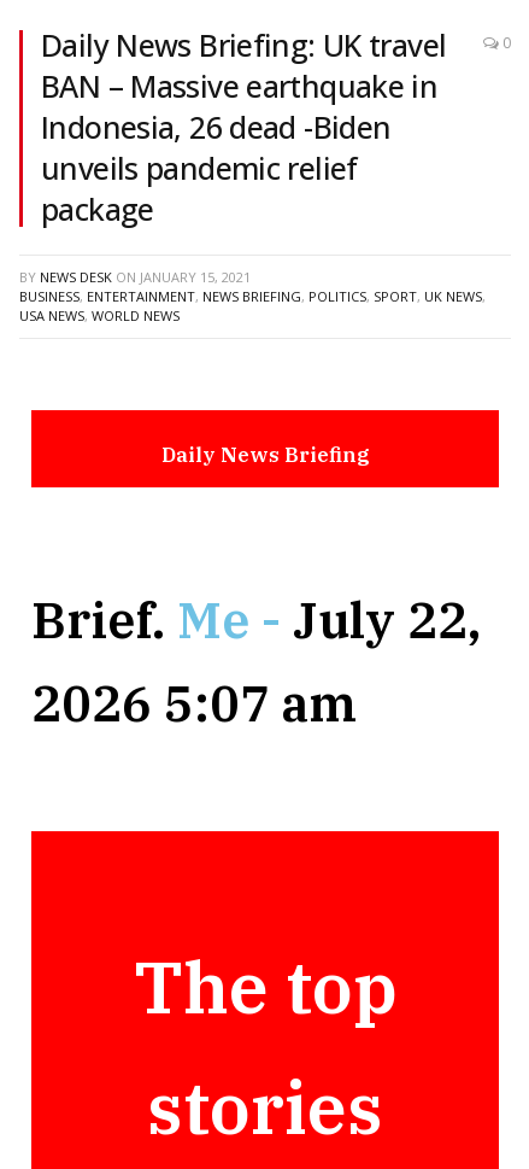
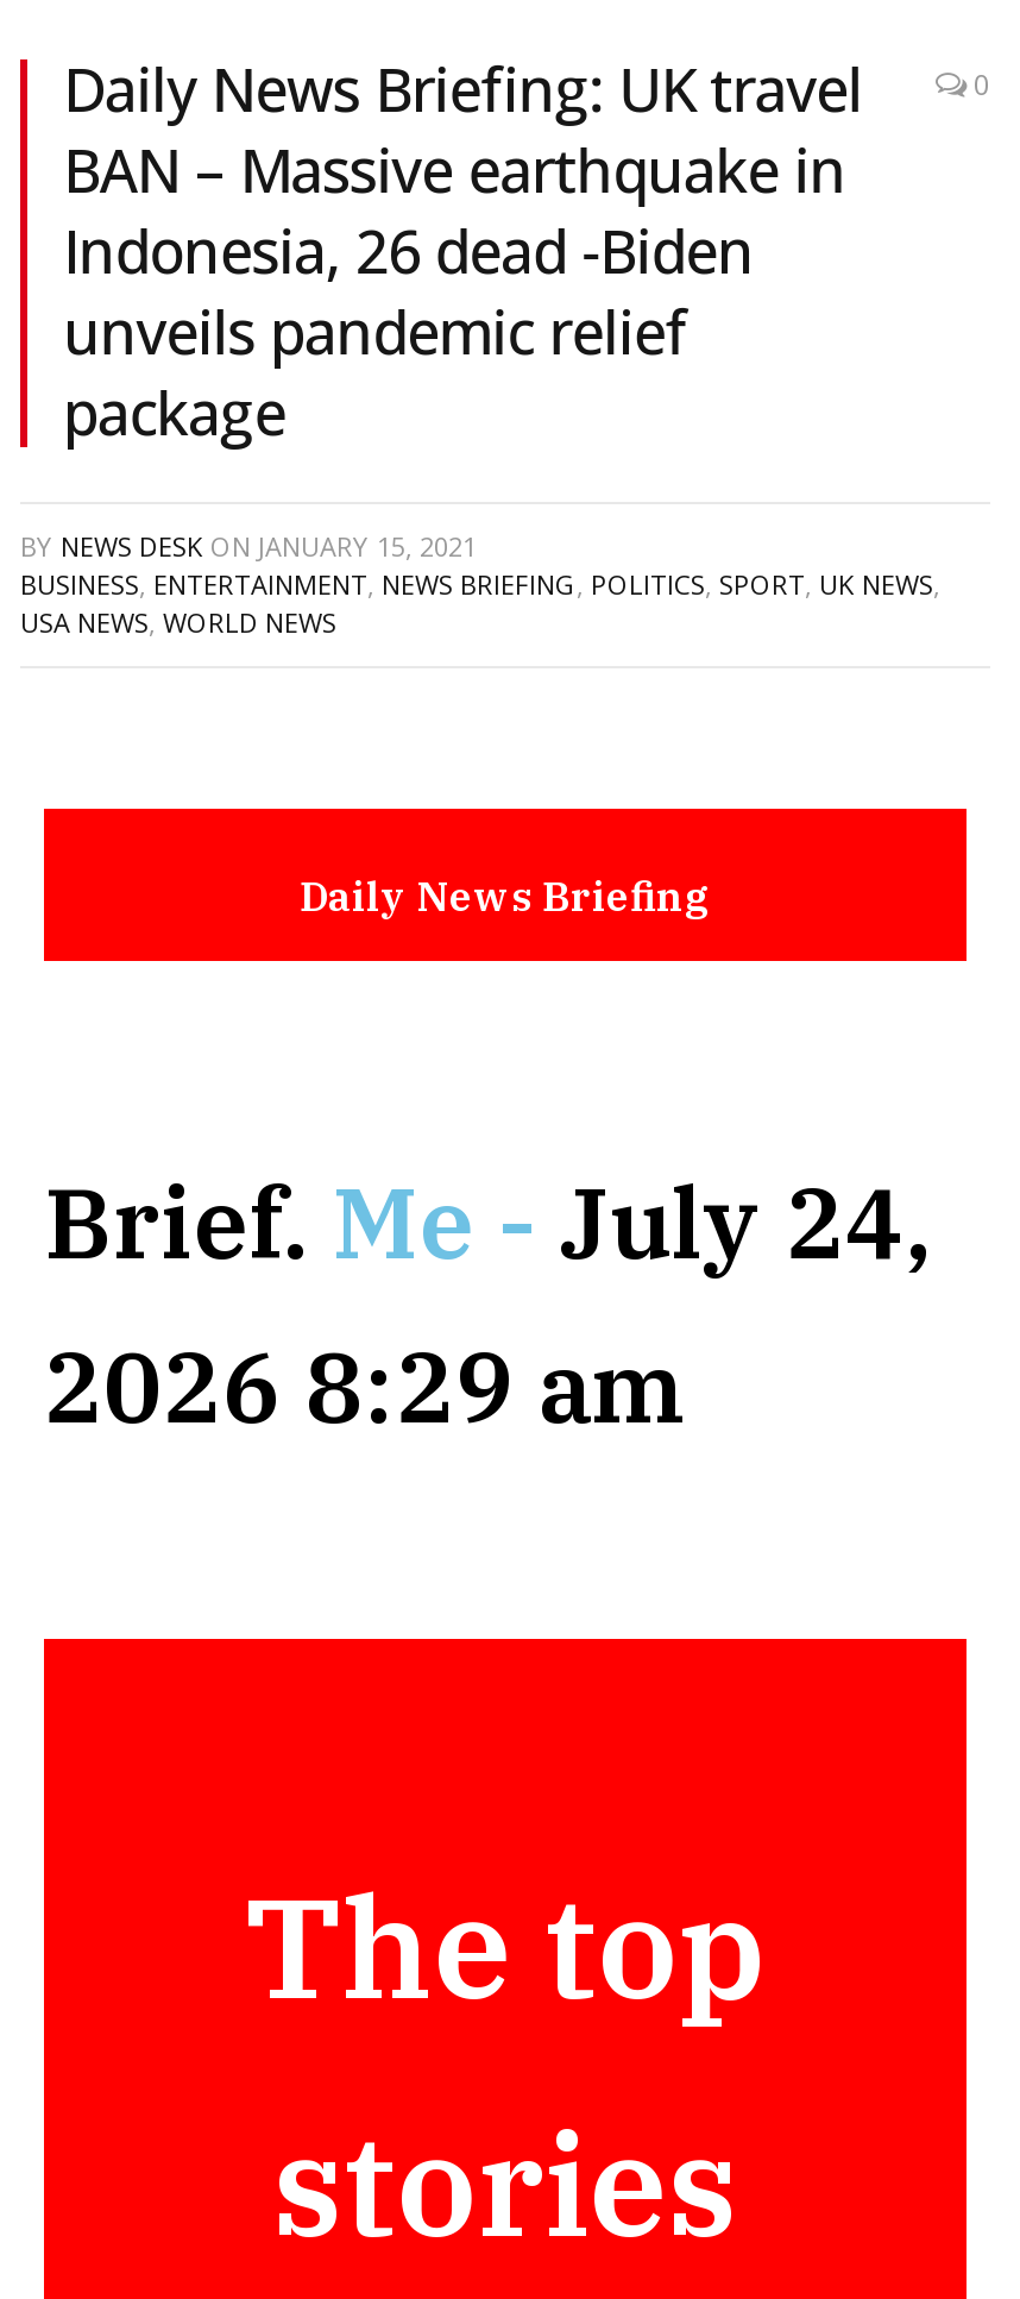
- Brief. Me - July 22,
+ Brief. Me - July 24,

- 2026 5:07 am
+ 2026 8:29 am
